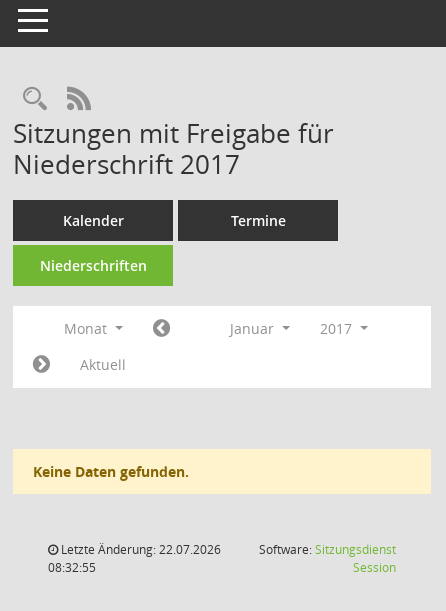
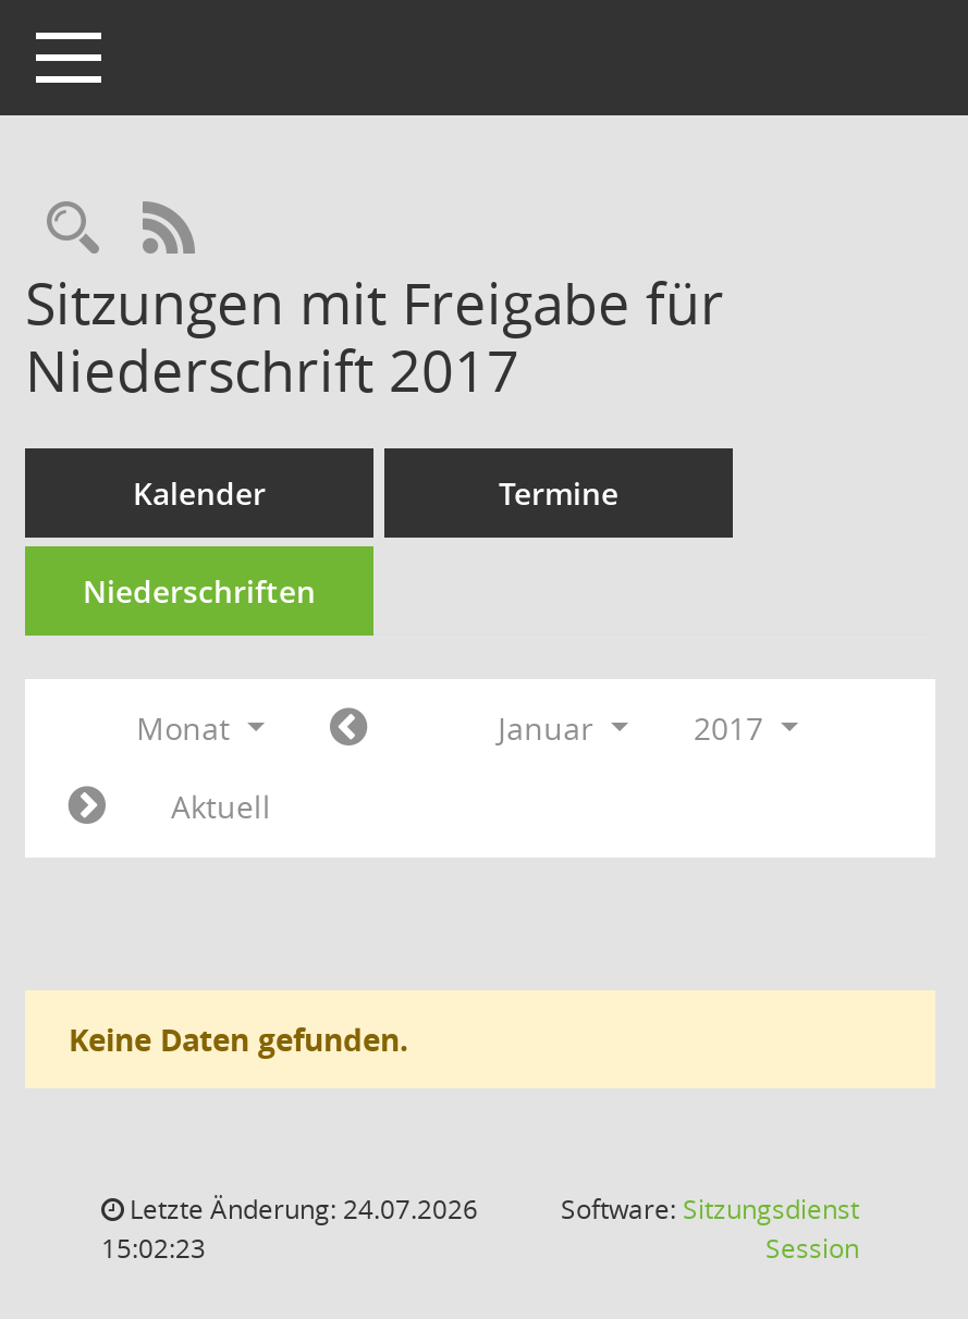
- Letzte Änderung: 22.07.2026
+ Letzte Änderung: 24.07.2026

- 08:32:55
+ 15:02:23
